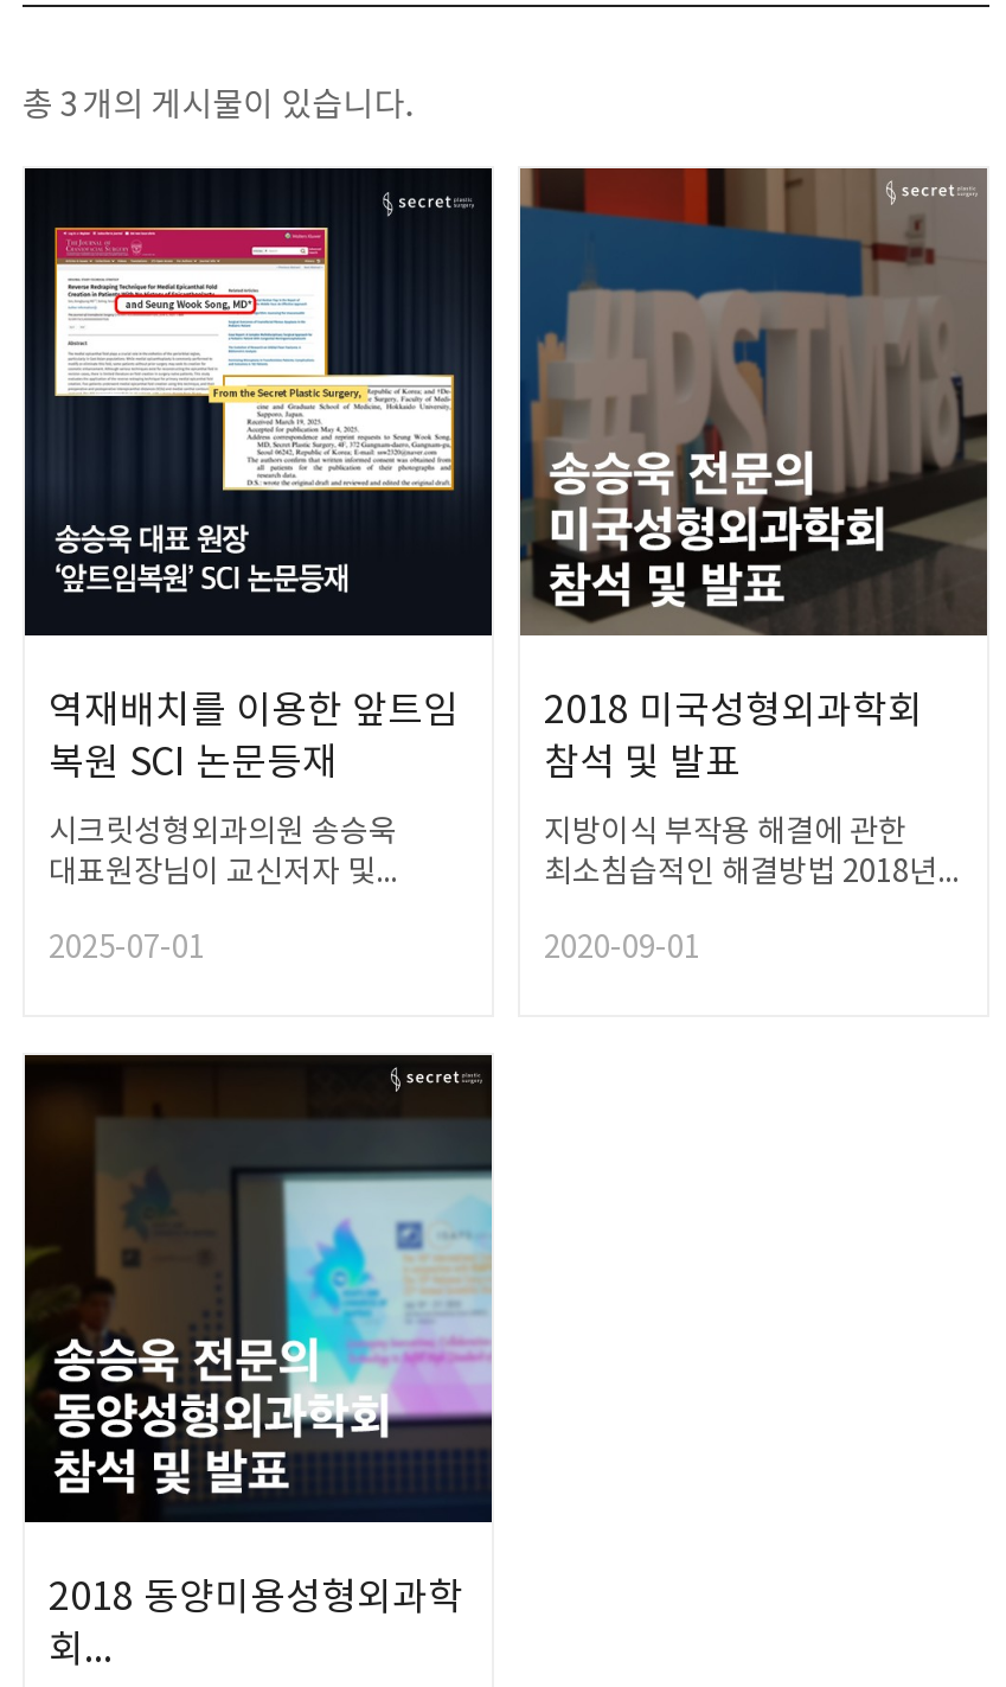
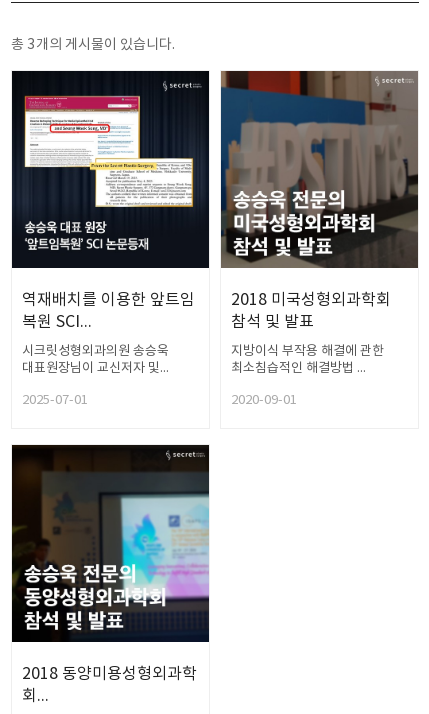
- 복원 SCI 논문등재
+ 복원 SCI...

- 최소침습적인 해결방법 2018년...
+ 최소침습적인 해결방법 ...
